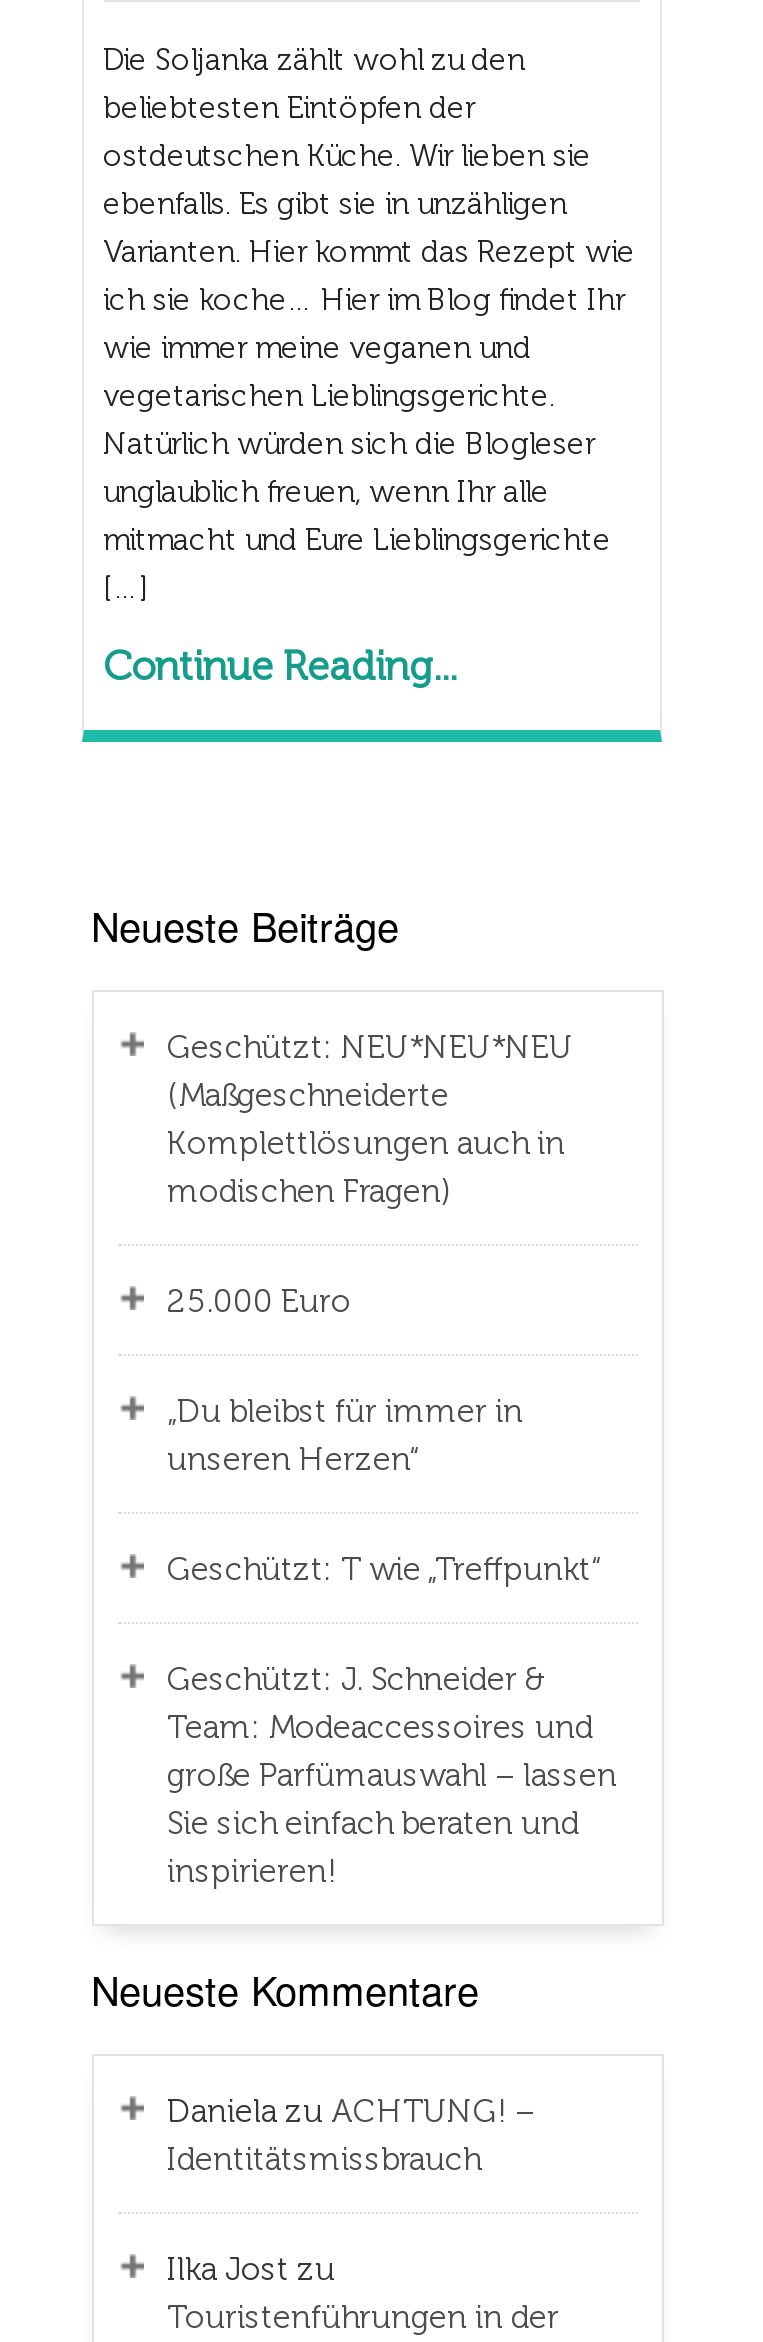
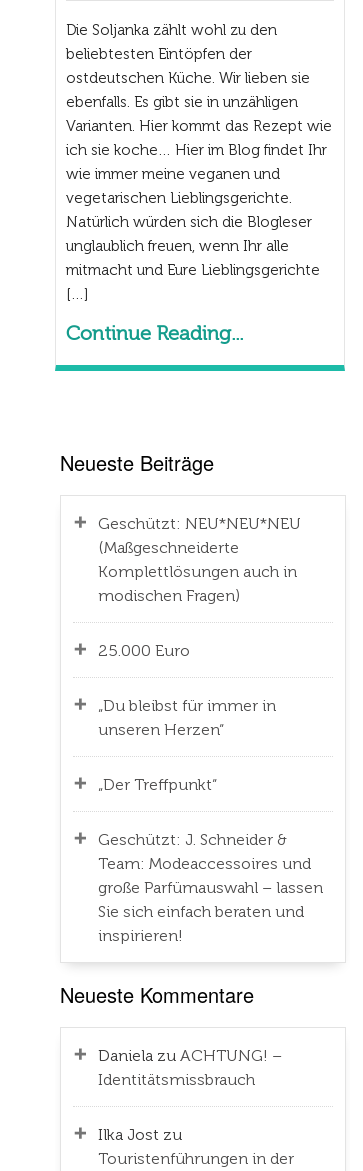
- Geschützt: T wie „Treffpunkt“
+ „Der Treffpunkt“
